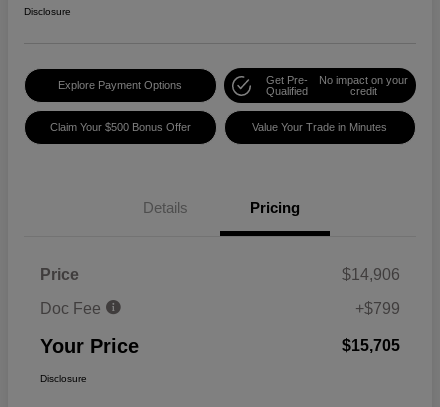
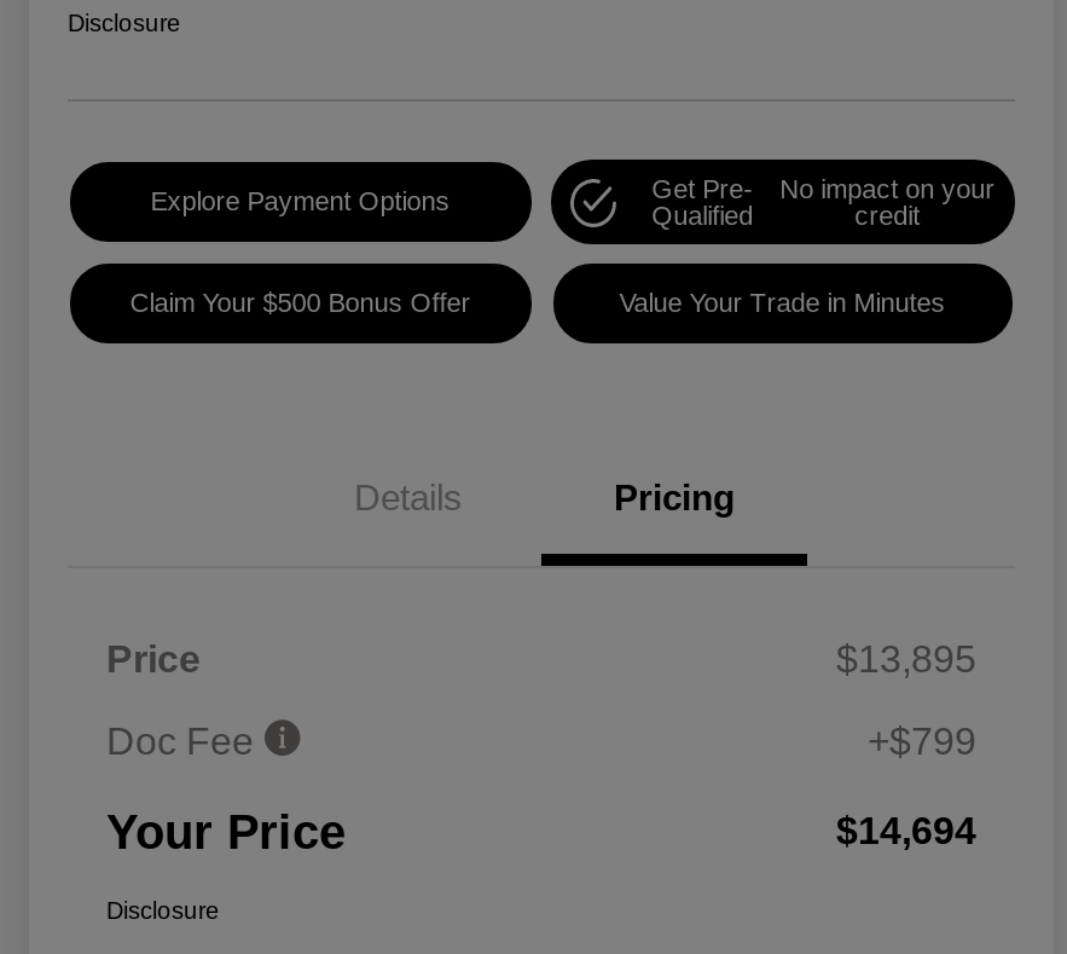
- $14,906
+ $13,895

- $15,705
+ $14,694
